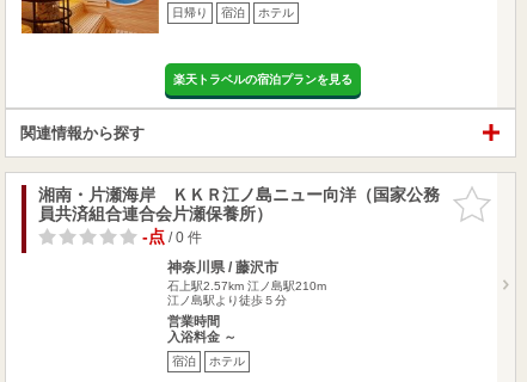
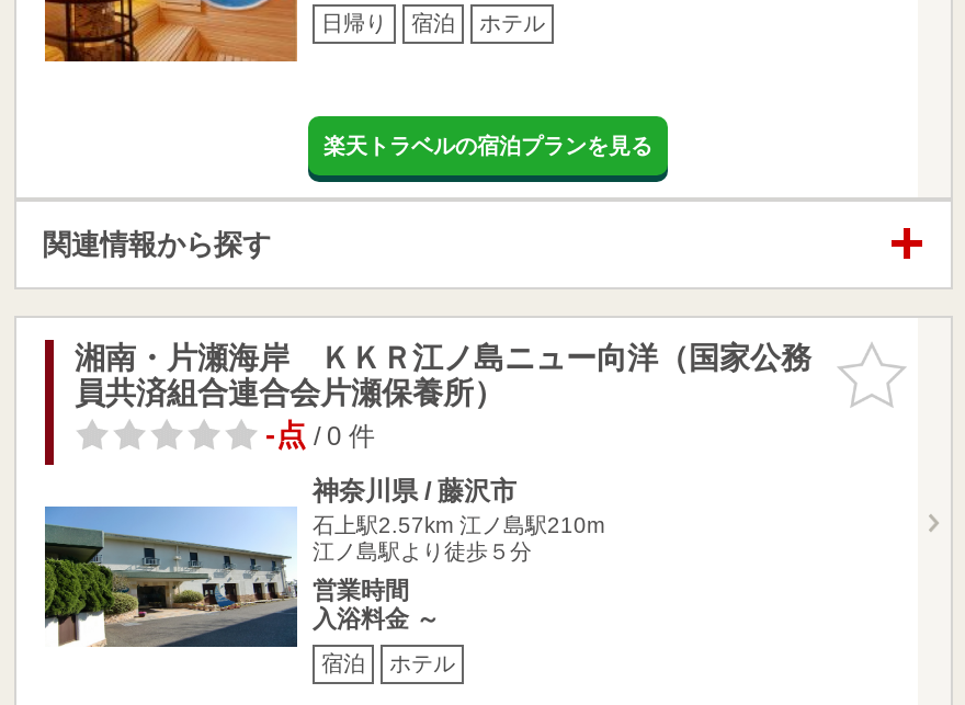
+ [image]
